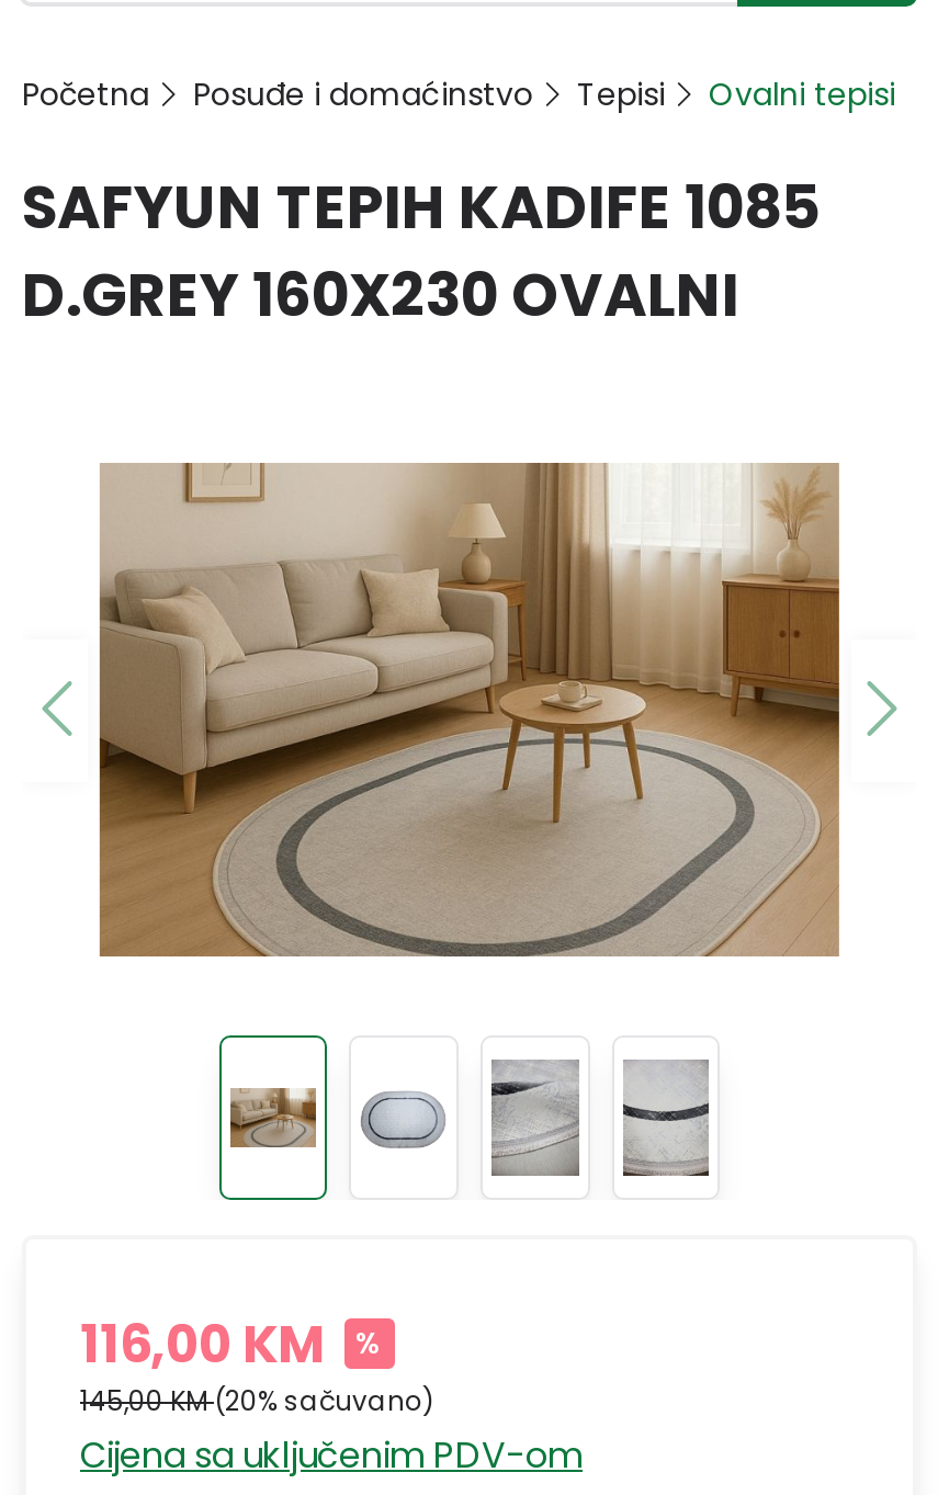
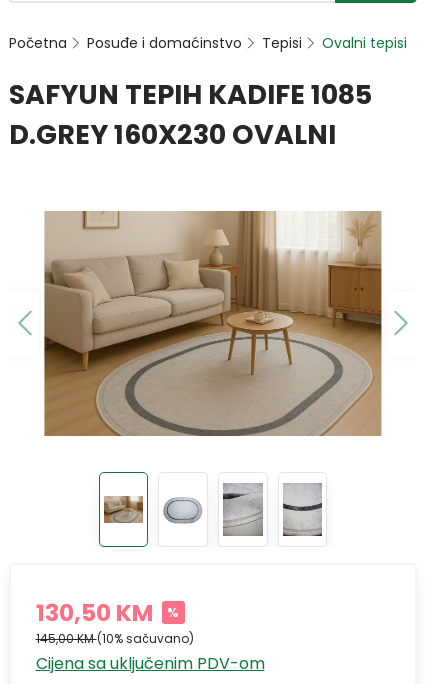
- 116,00 KM
+ 130,50 KM

- 145,00 KM(20% sačuvano)
+ 145,00 KM(10% sačuvano)
